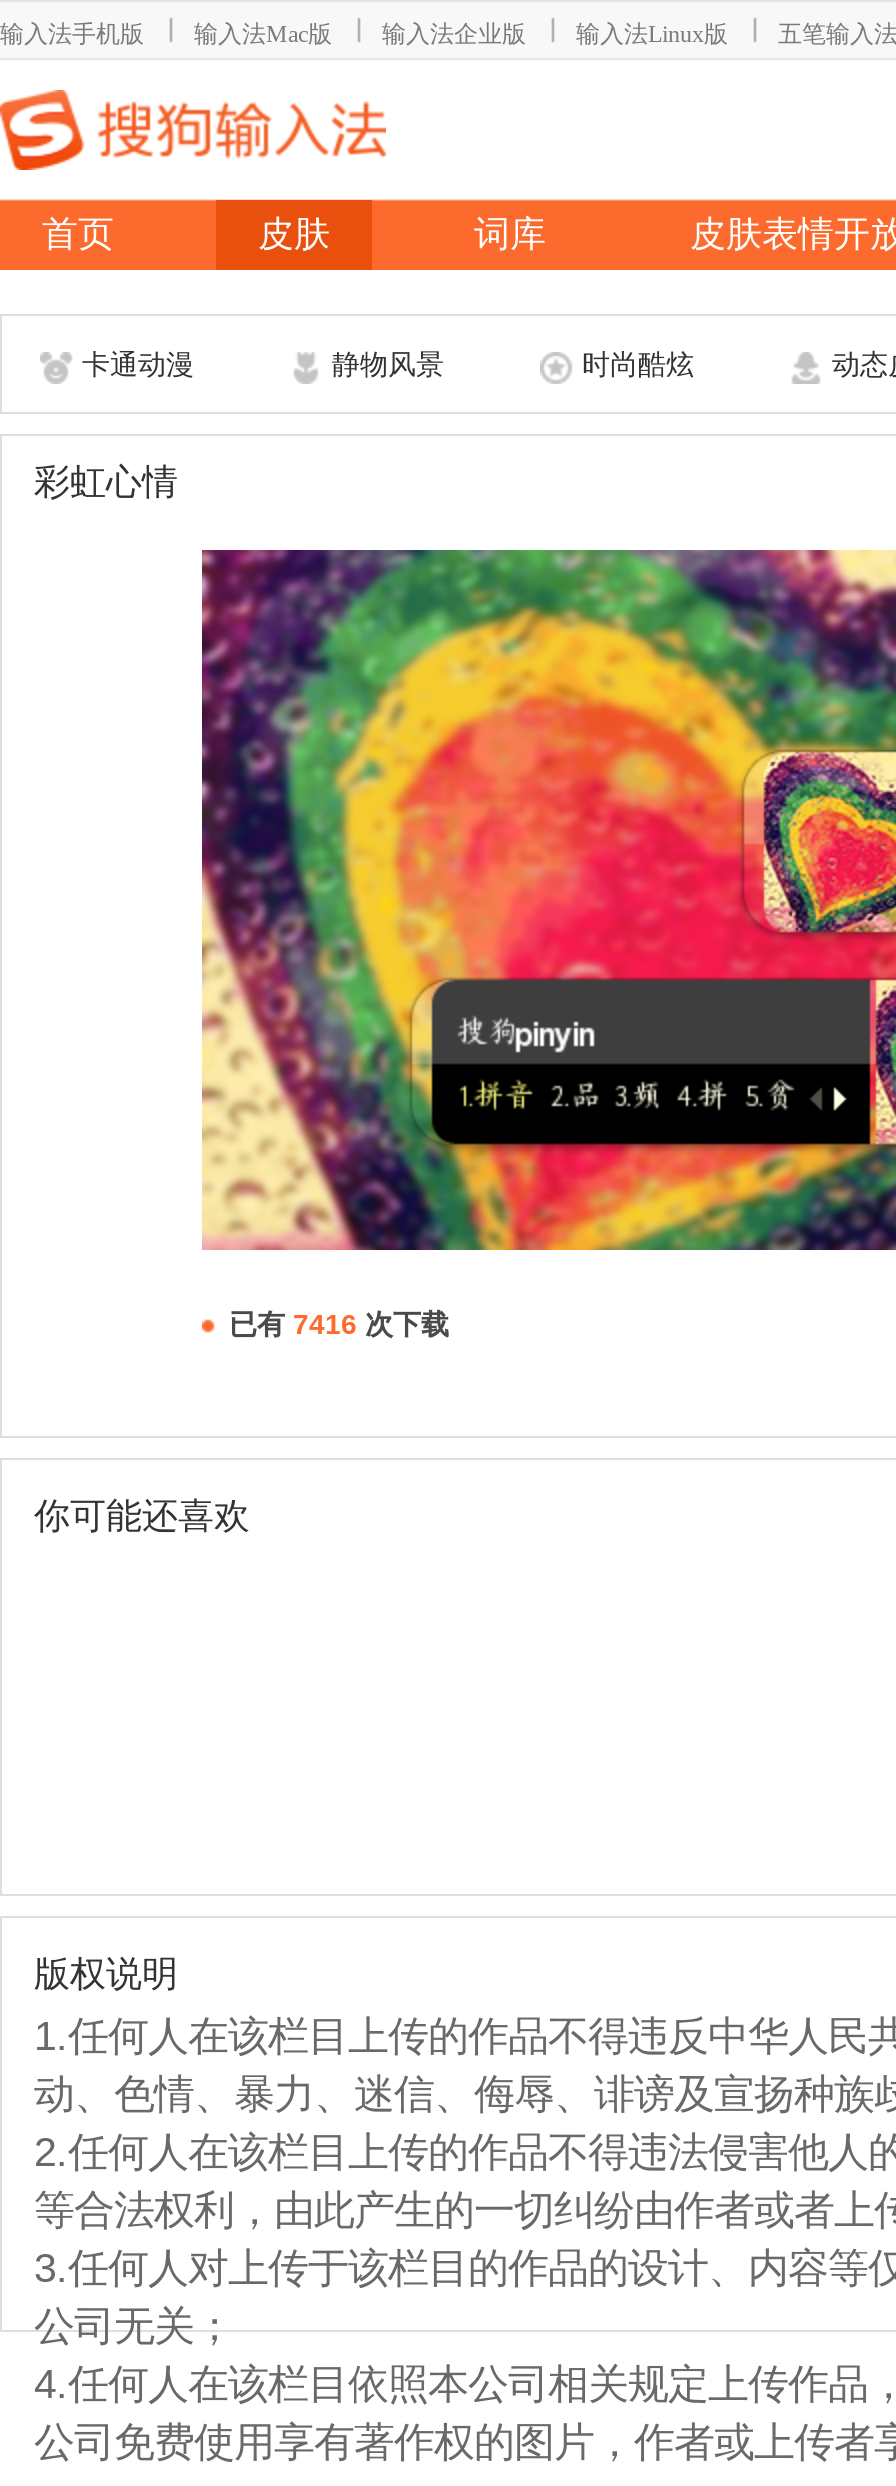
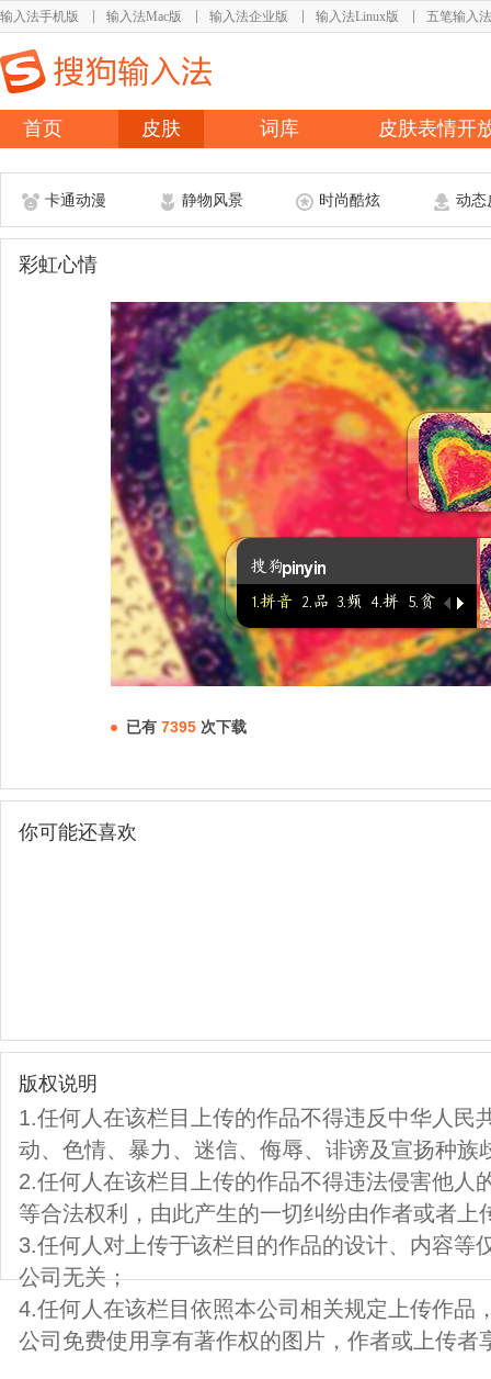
- 已有7416次下载
+ 已有7395次下载
